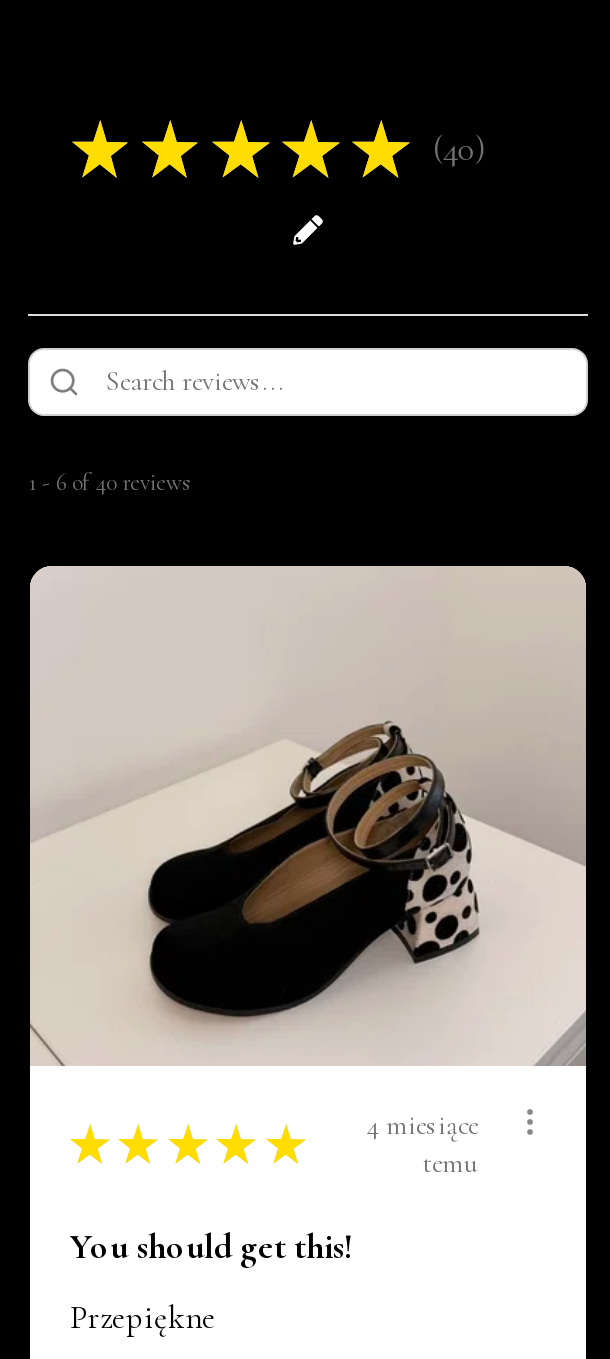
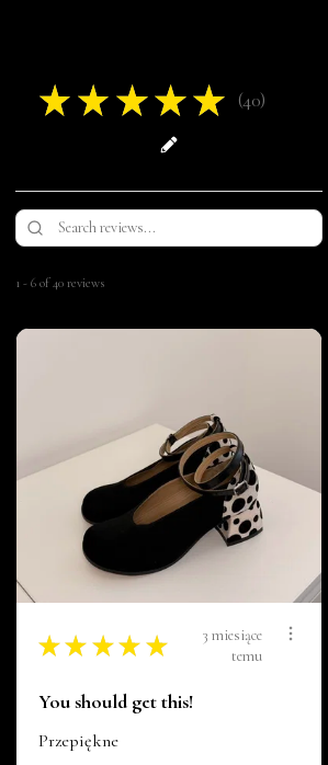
- 4 miesiące
+ 3 miesiące
